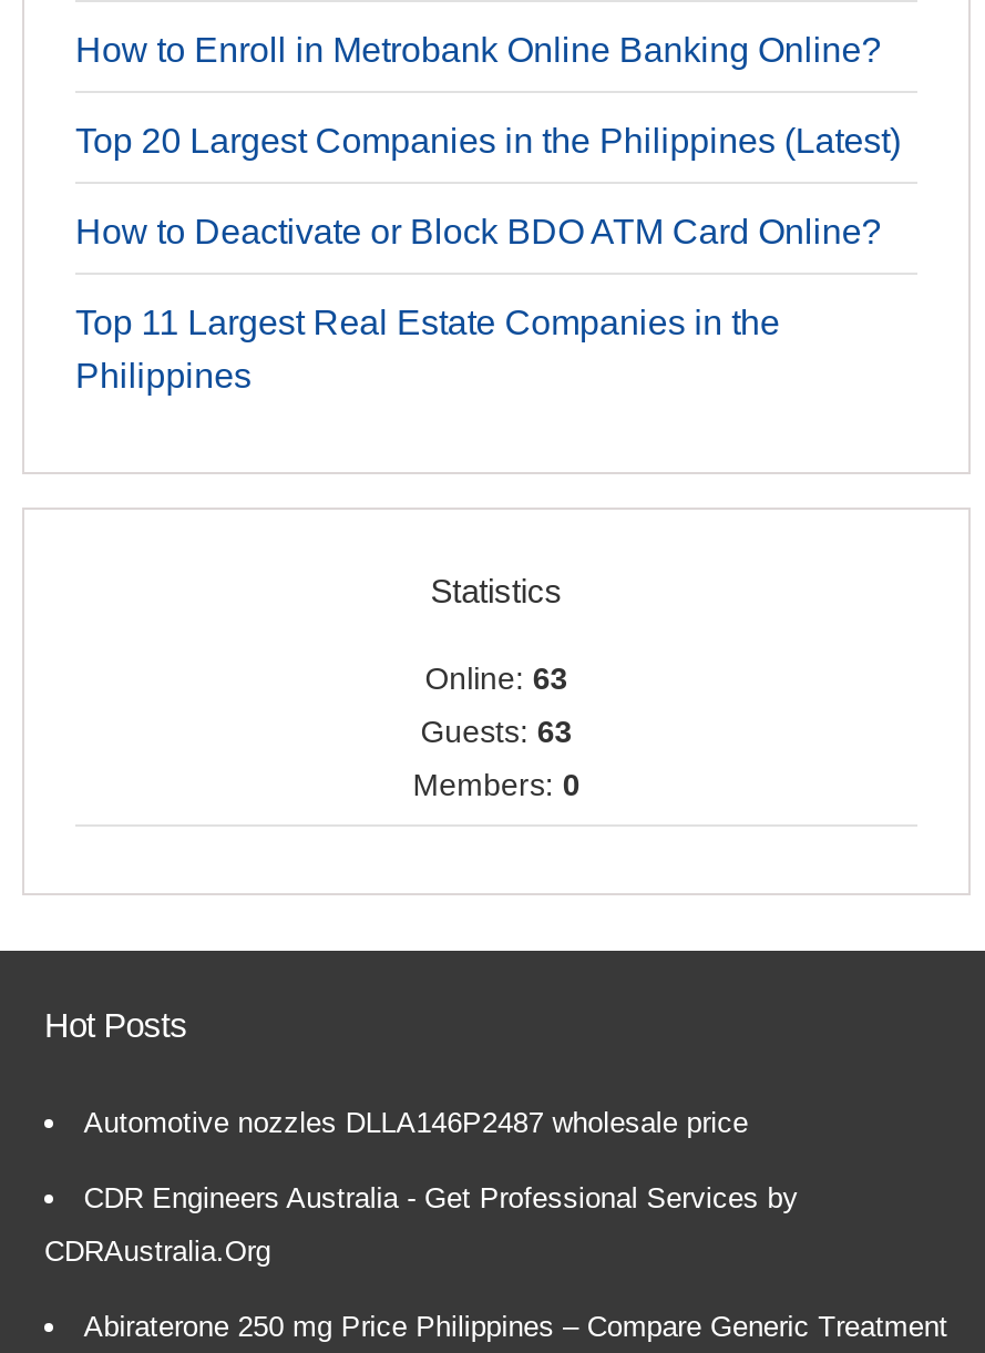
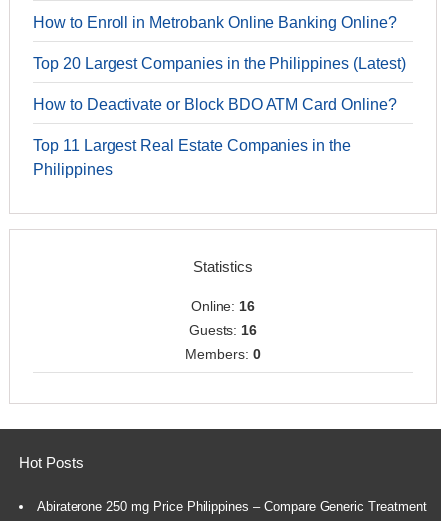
- Online: 63
+ Online: 16

- Guests: 63
+ Guests: 16

- Automotive nozzles DLLA146P2487 wholesale price
- CDR Engineers Australia - Get Professional Services by
- CDRAustralia.Org
